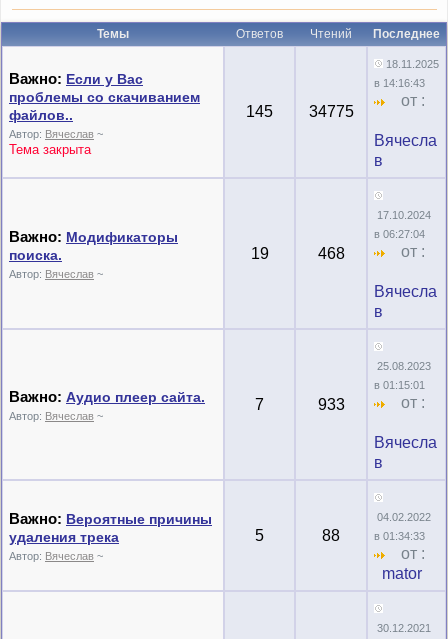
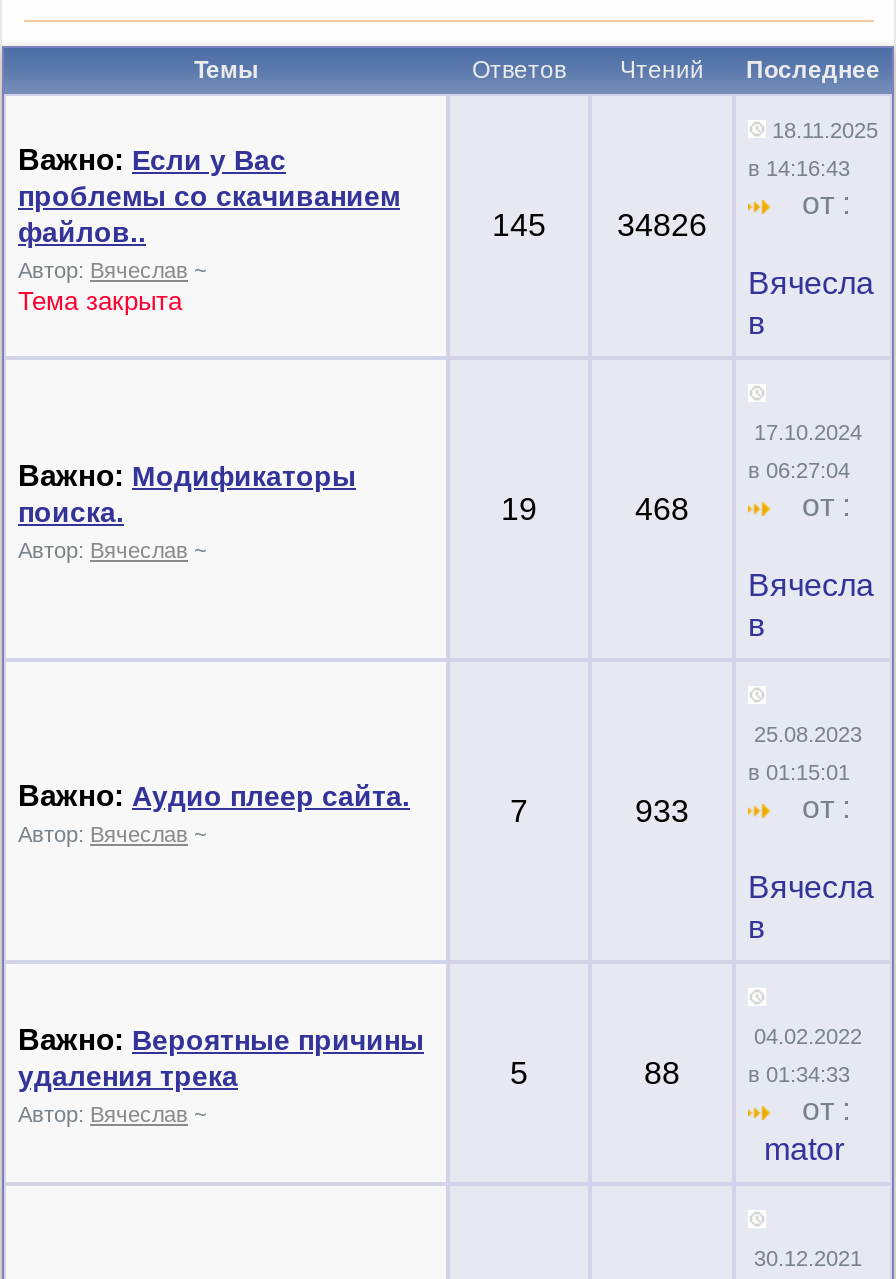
- 34775
+ 34826
